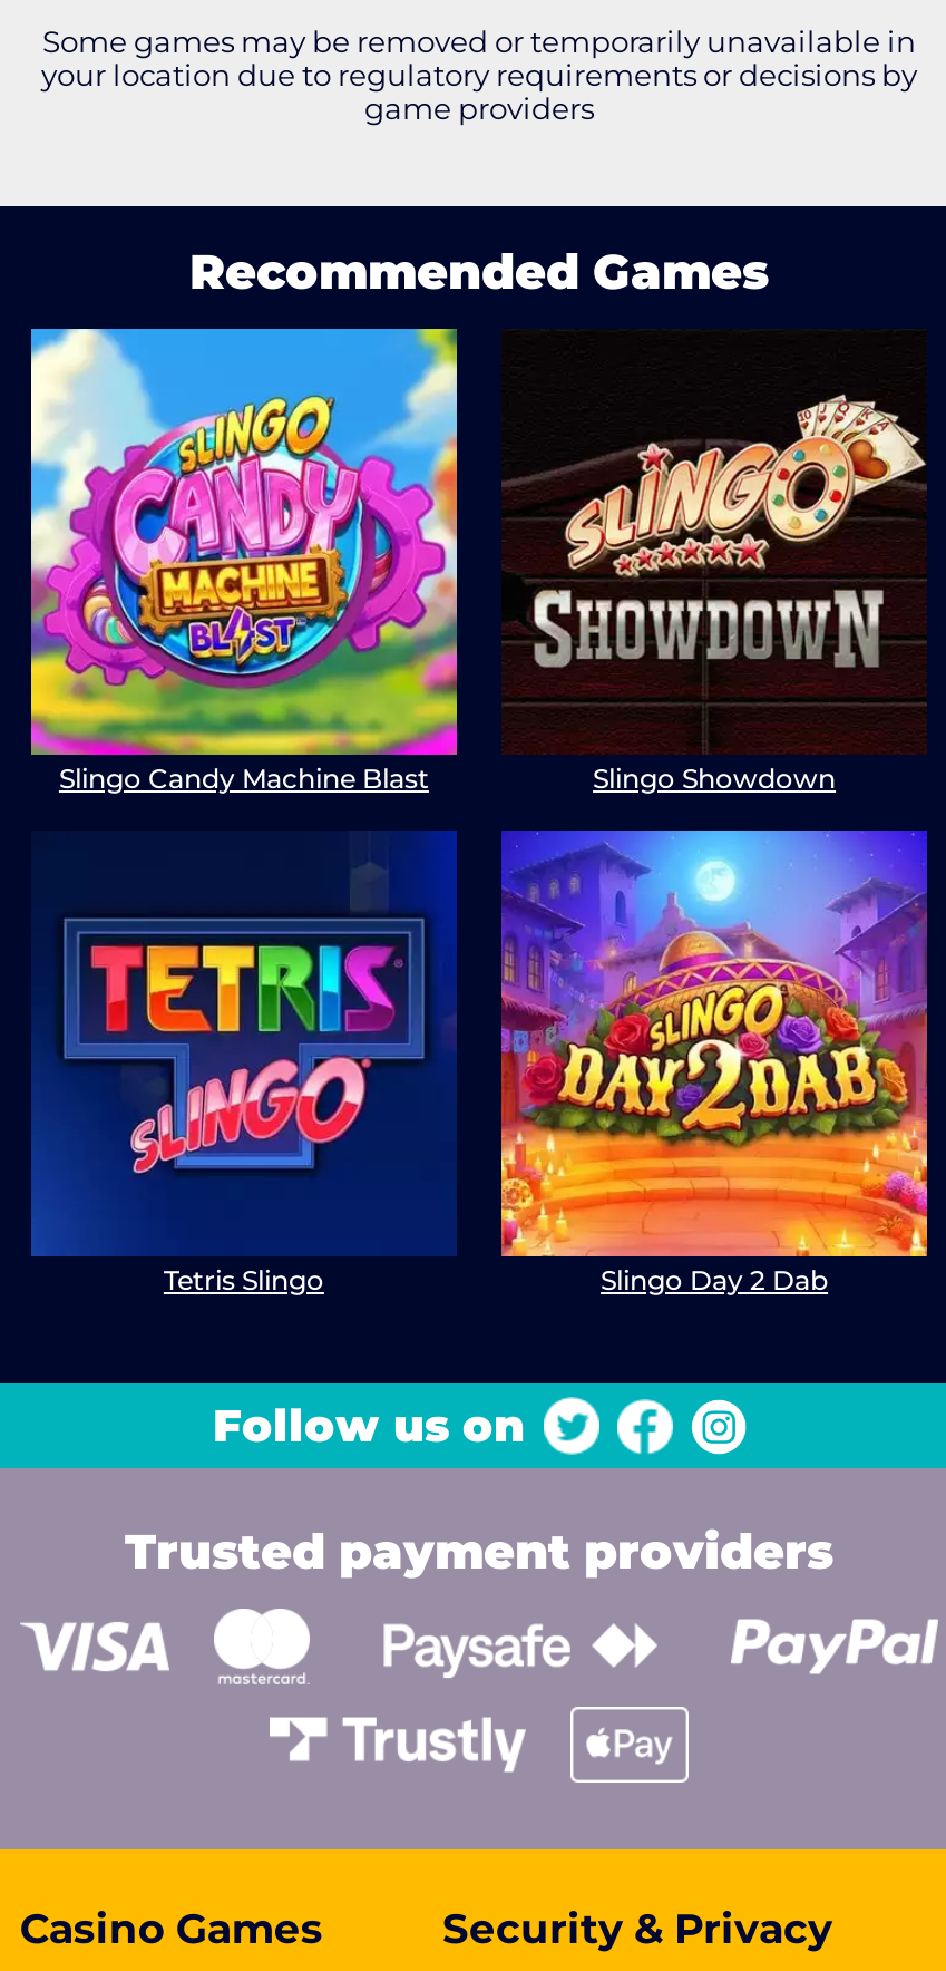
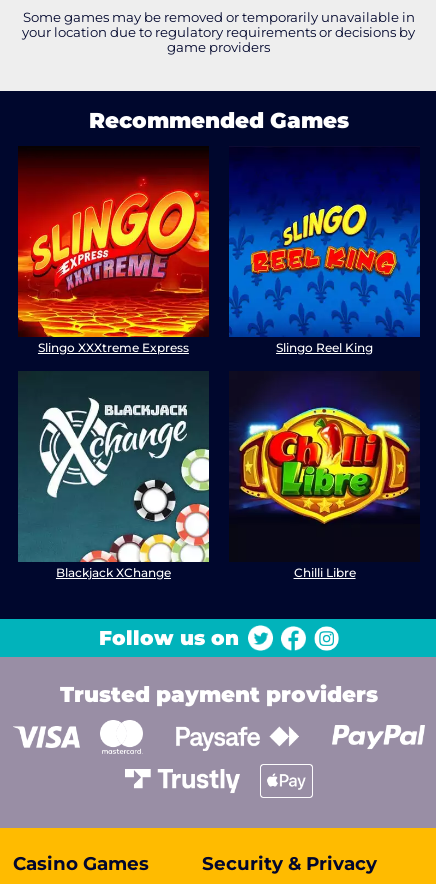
- [image]
- Slingo Candy Machine Blast
- Slingo Showdown
+ [image]
+ Slingo XXXtreme Express
+ Slingo Reel King

- [image]
+ [image]

- [image]
- Tetris Slingo
- Slingo Day 2 Dab
+ [image]
+ Blackjack XChange
+ Chilli Libre

- [image]
+ [image]
